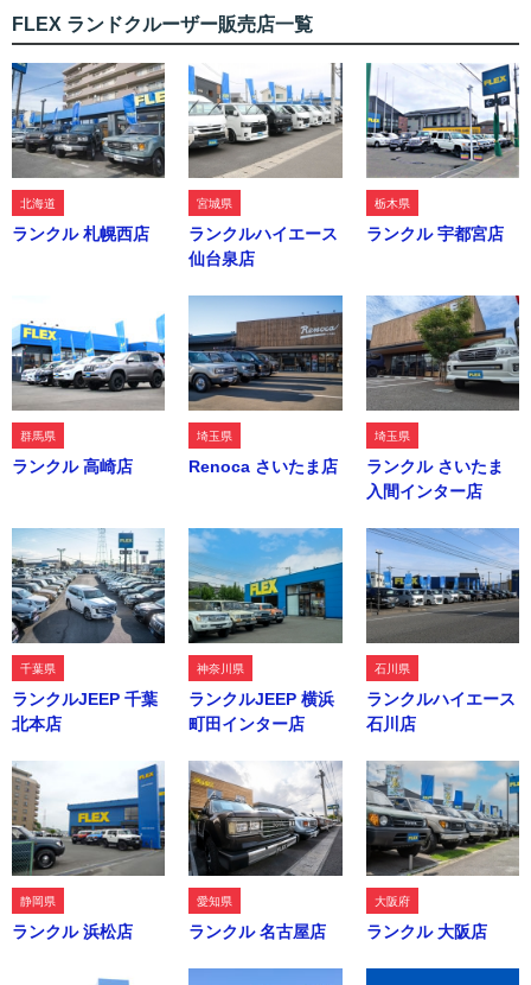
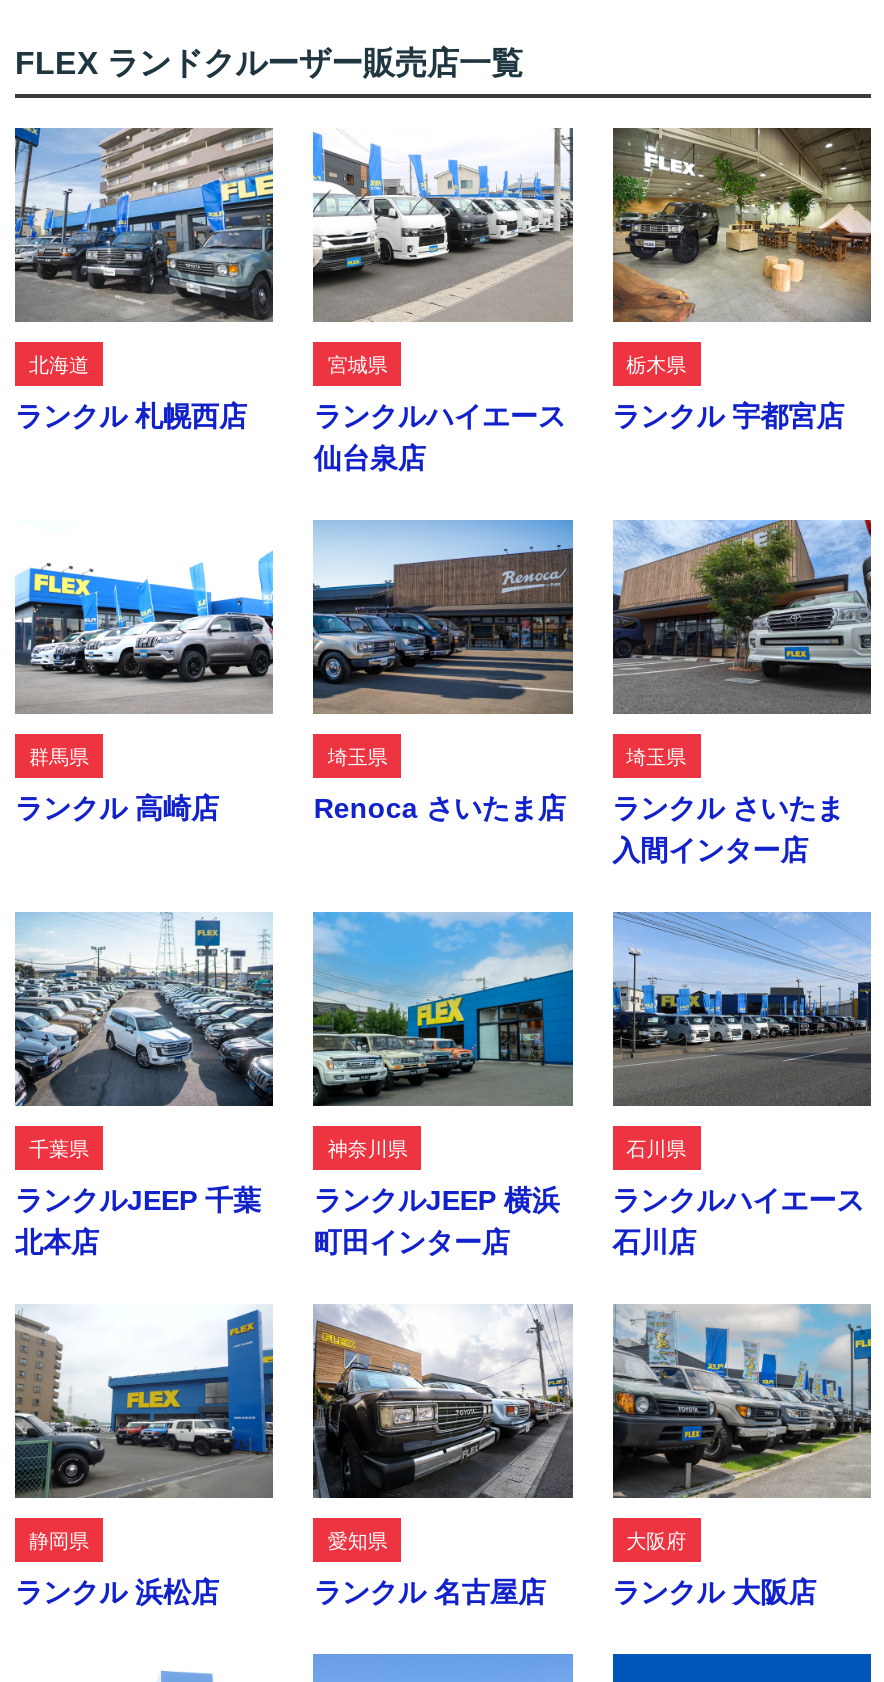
- [image]
+ [image]
